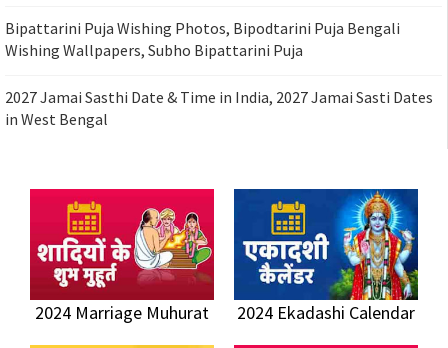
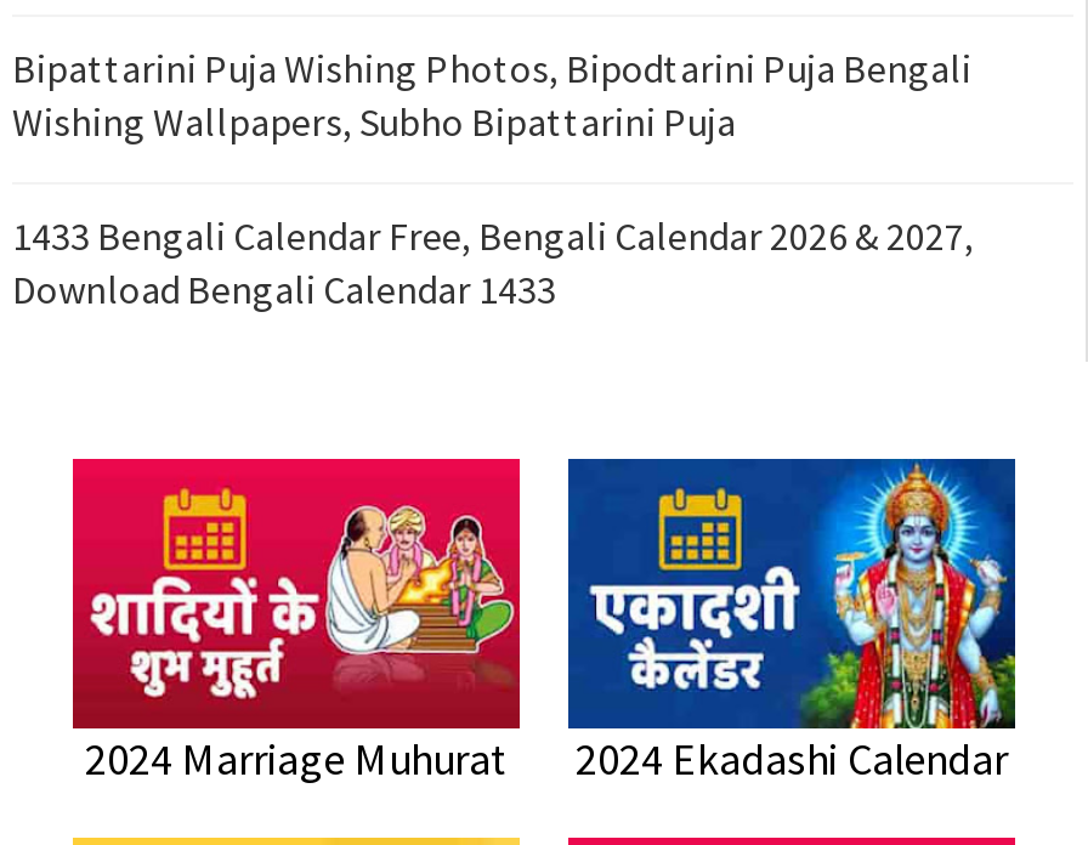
- 2027 Jamai Sasthi Date & Time in India, 2027 Jamai Sasti Dates
- in West Bengal
+ 1433 Bengali Calendar Free, Bengali Calendar 2026 & 2027,
+ Download Bengali Calendar 1433
